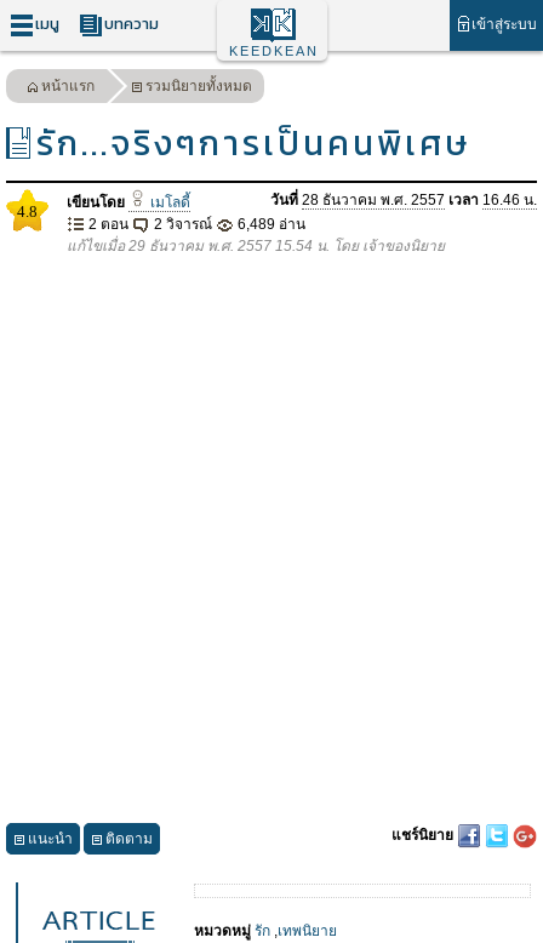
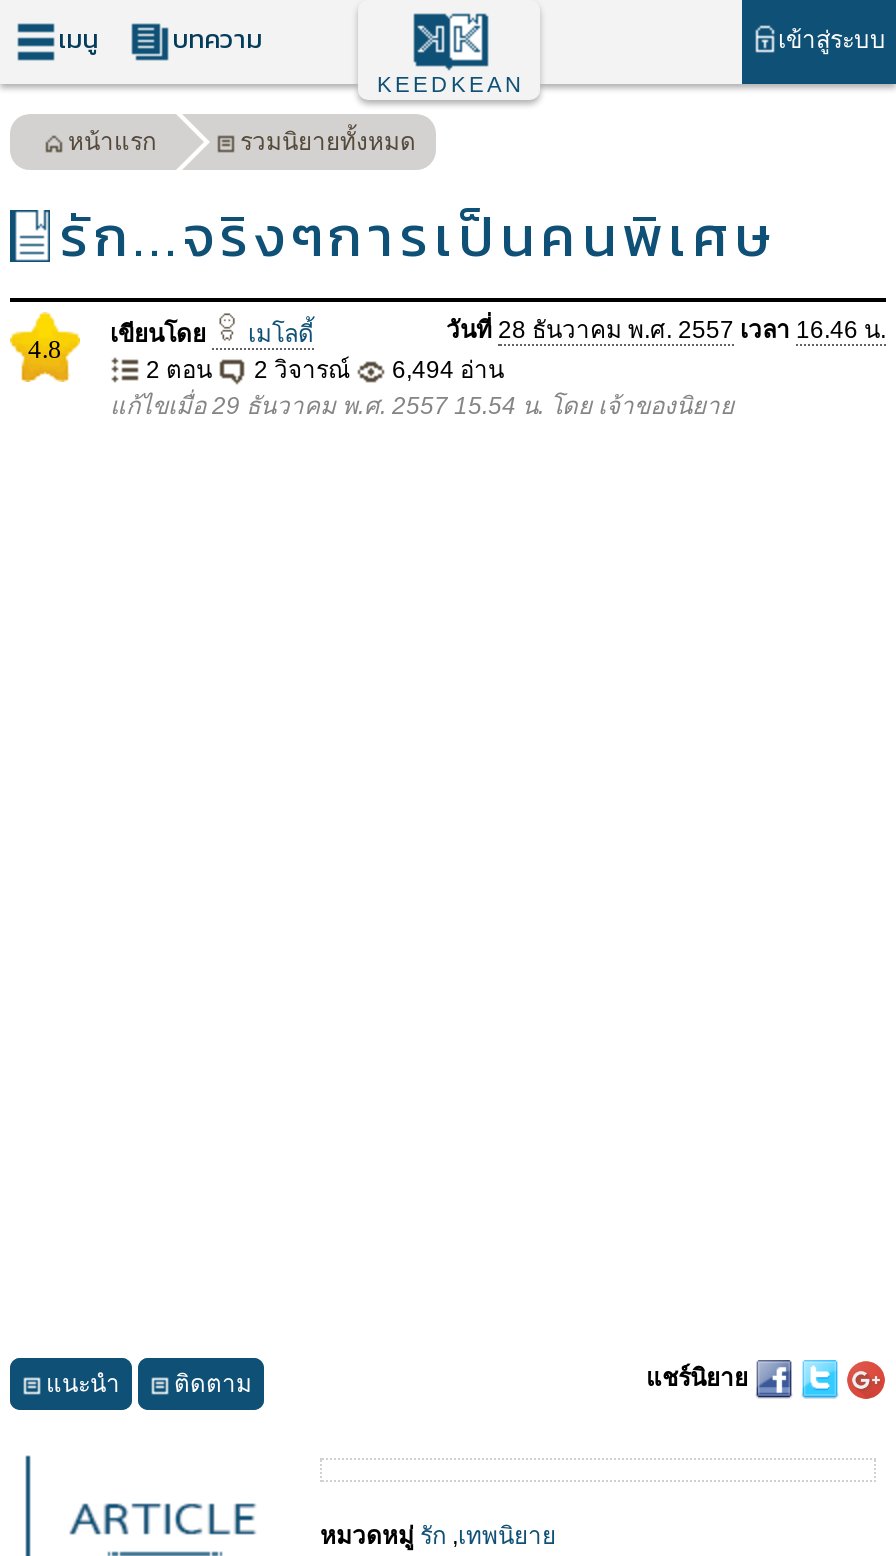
- 2 ตอน 2 วิจารณ์ 6,489 อ่าน
+ 2 ตอน 2 วิจารณ์ 6,494 อ่าน
